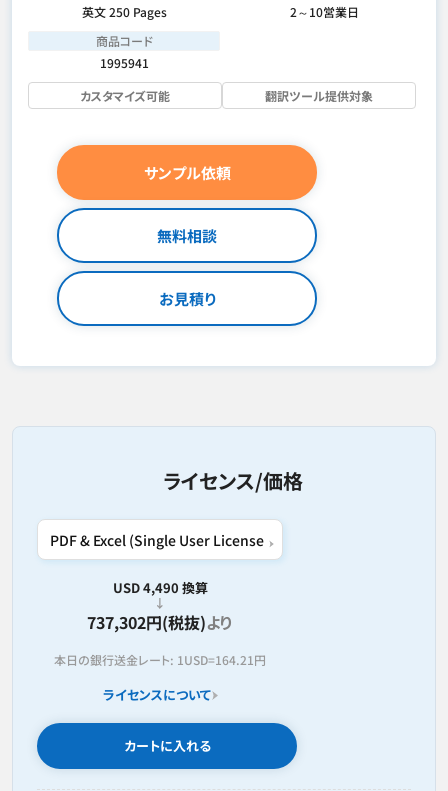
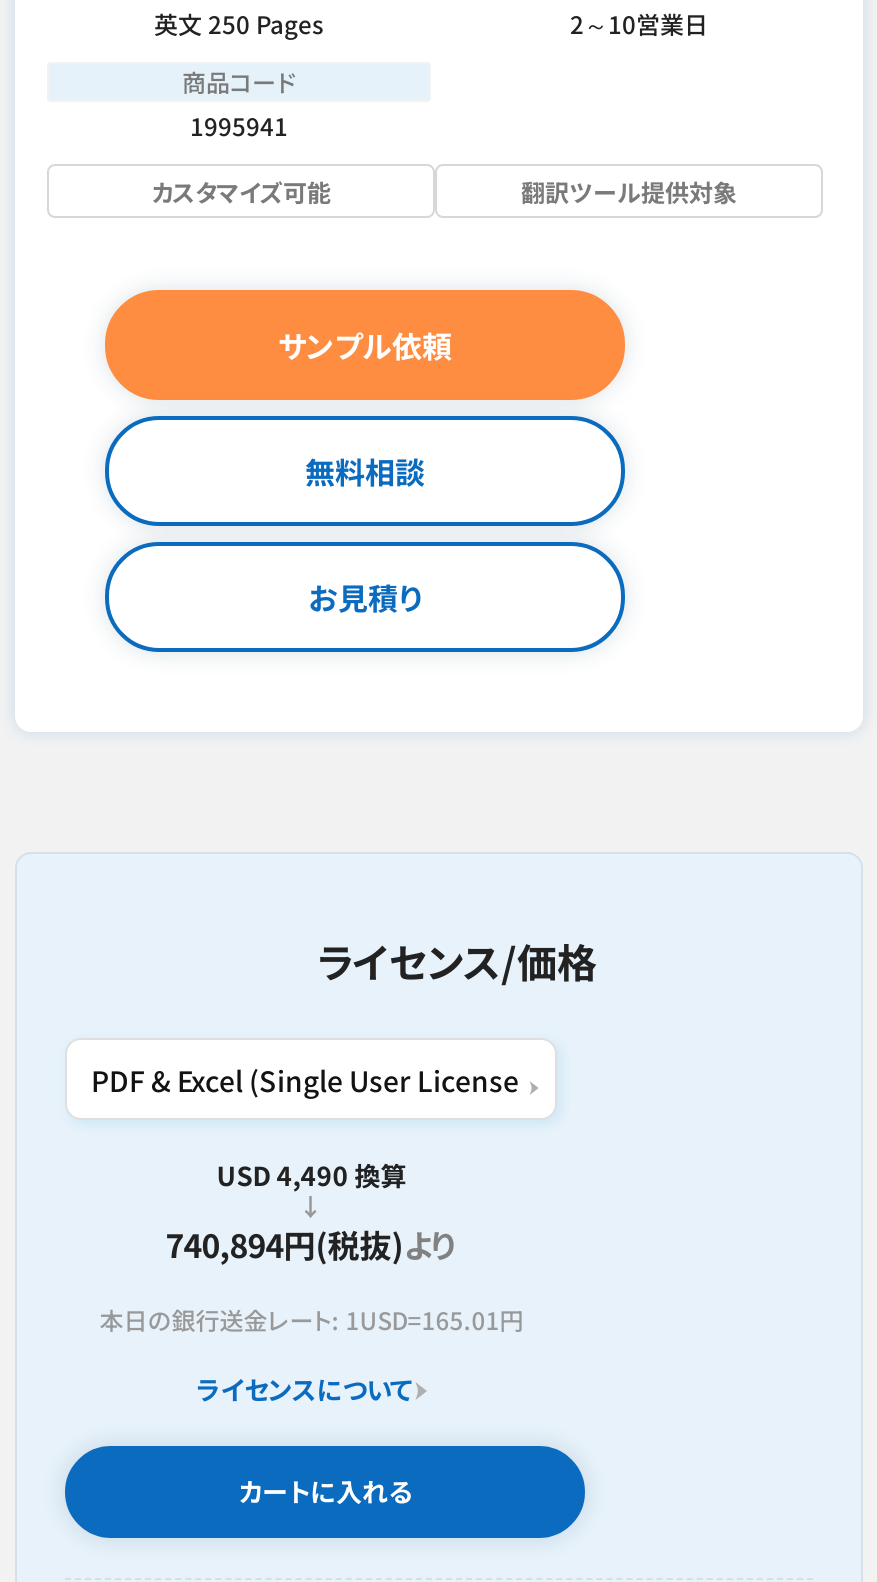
- 737,302円(税抜)より
+ 740,894円(税抜)より

- 本日の銀行送金レート: 1USD=164.21円
+ 本日の銀行送金レート: 1USD=165.01円
